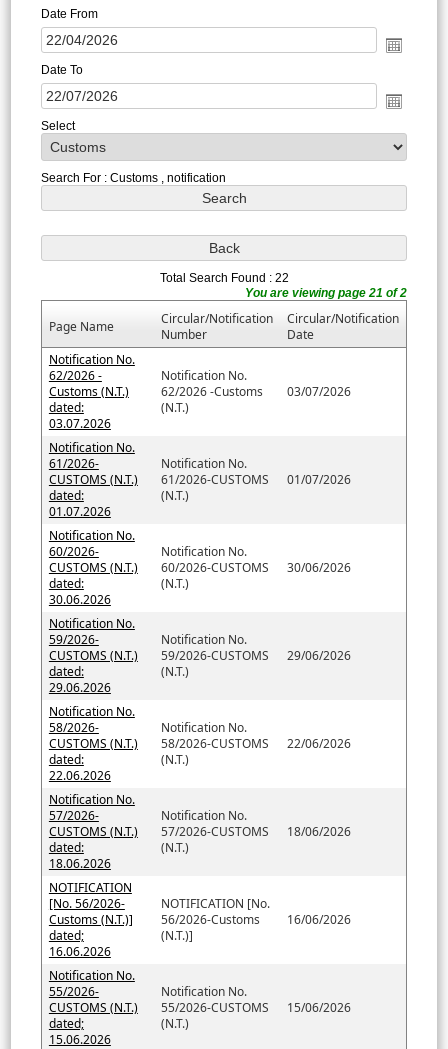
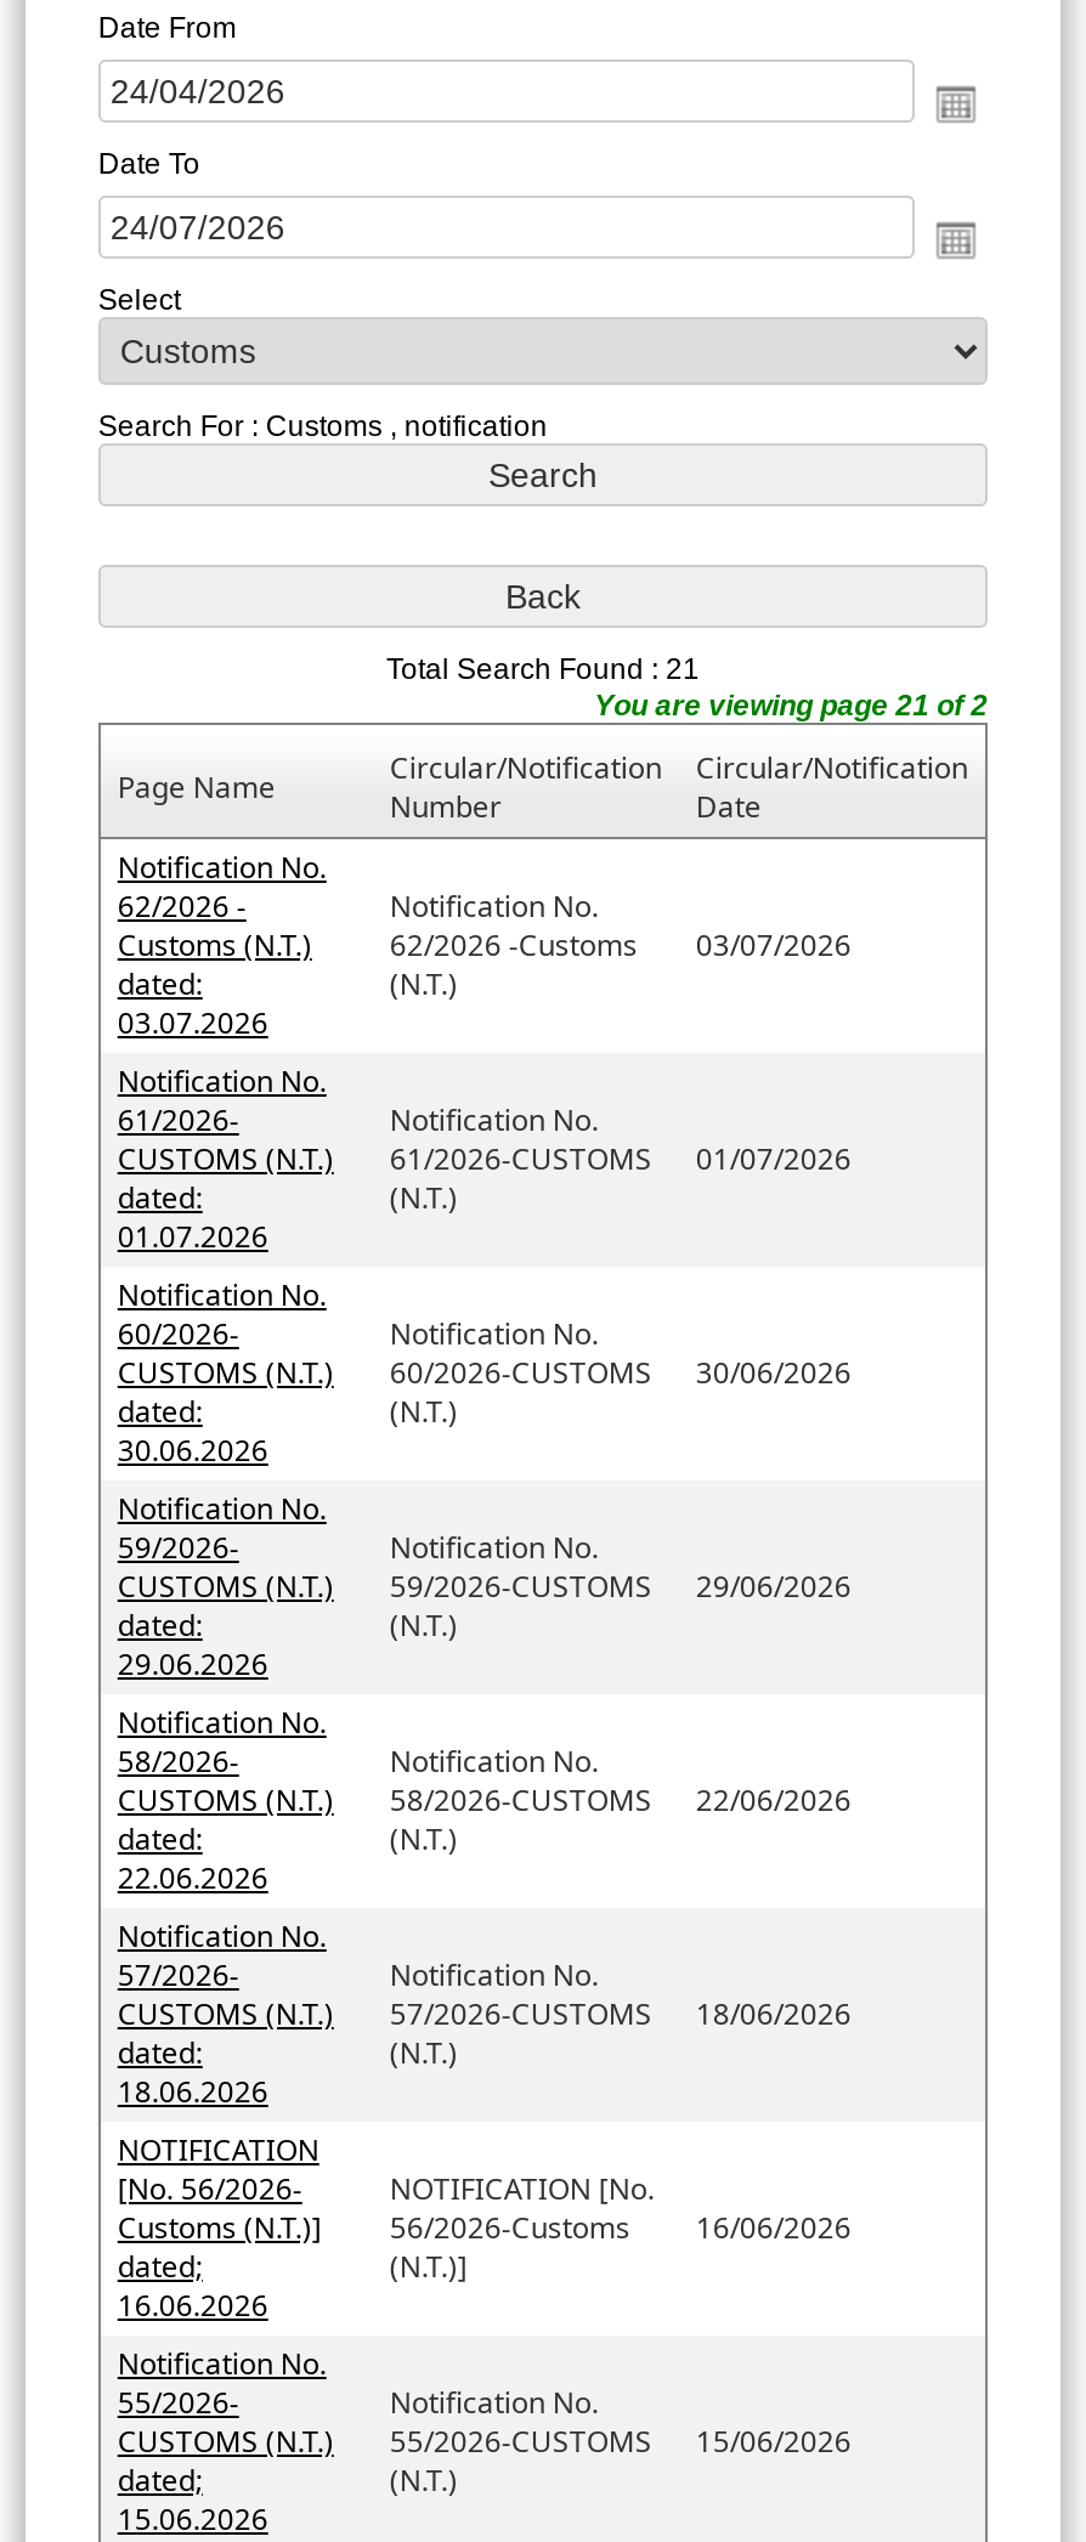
- Total Search Found : 22
+ Total Search Found : 21
